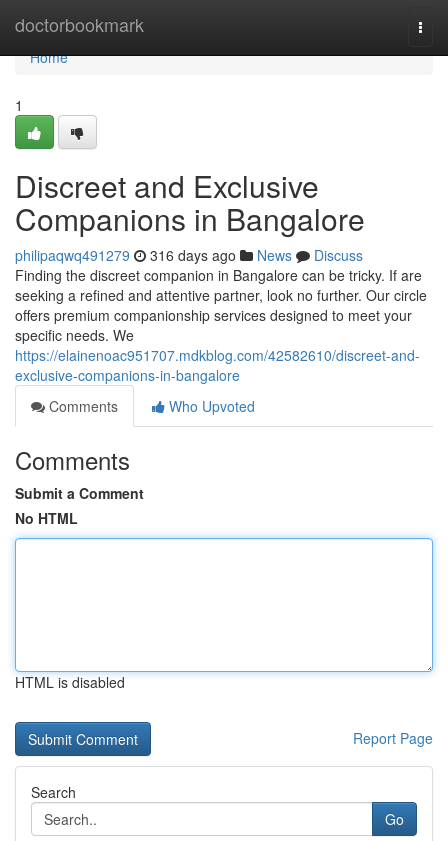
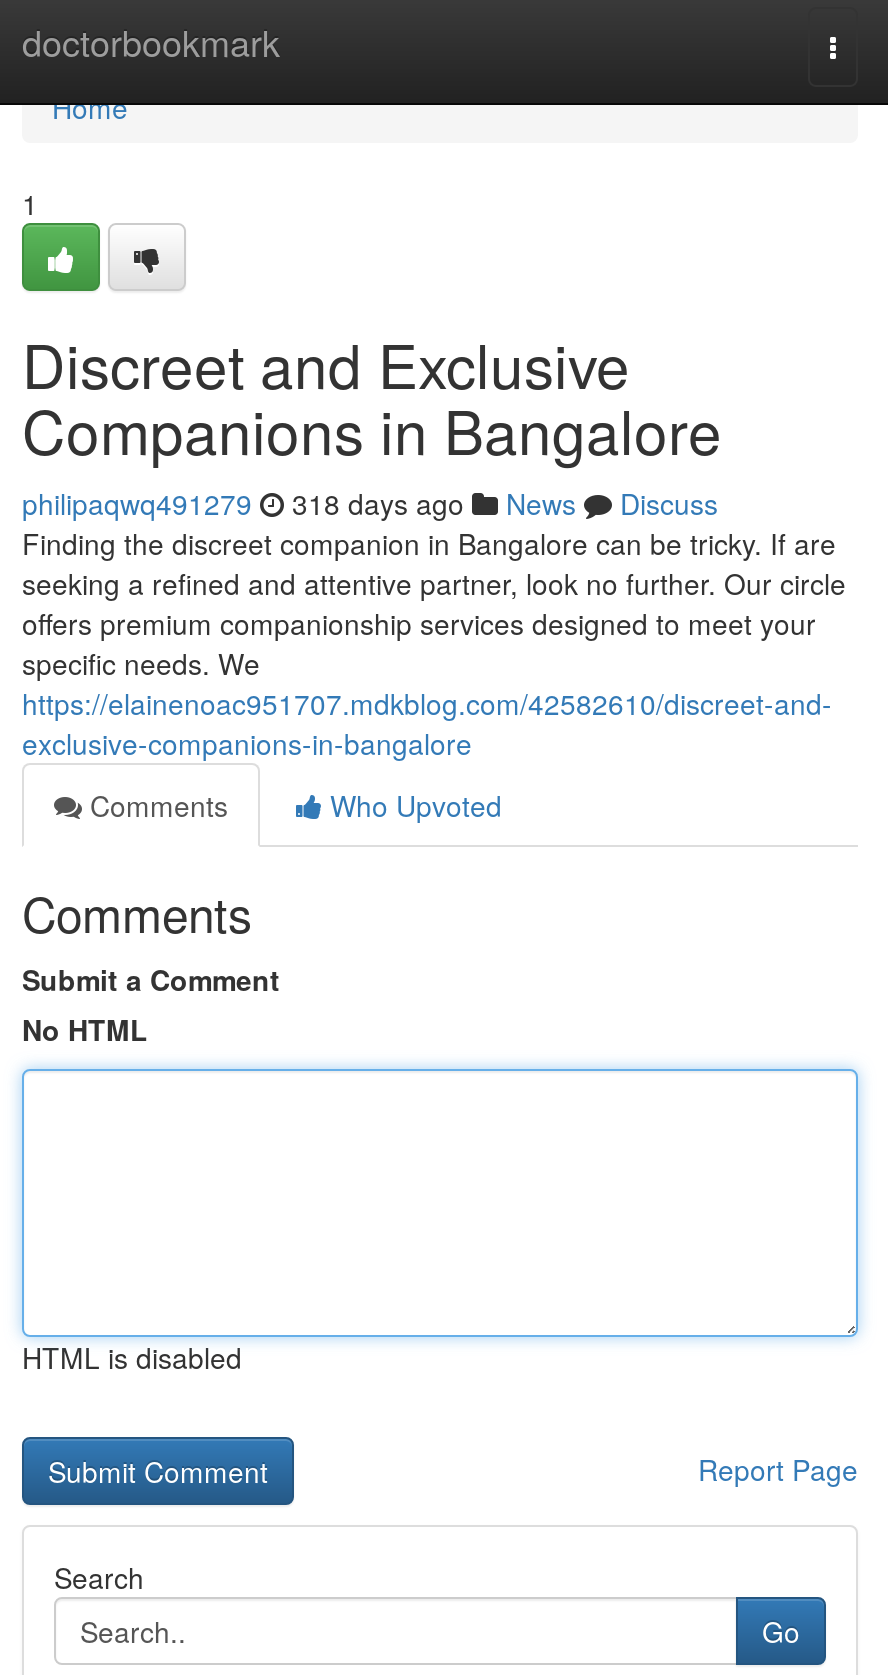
- philipaqwq491279 316 days ago News Discuss
+ philipaqwq491279 318 days ago News Discuss
